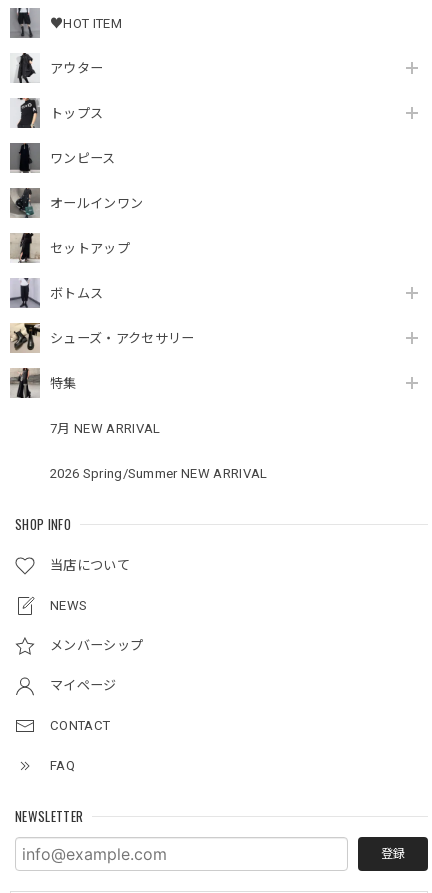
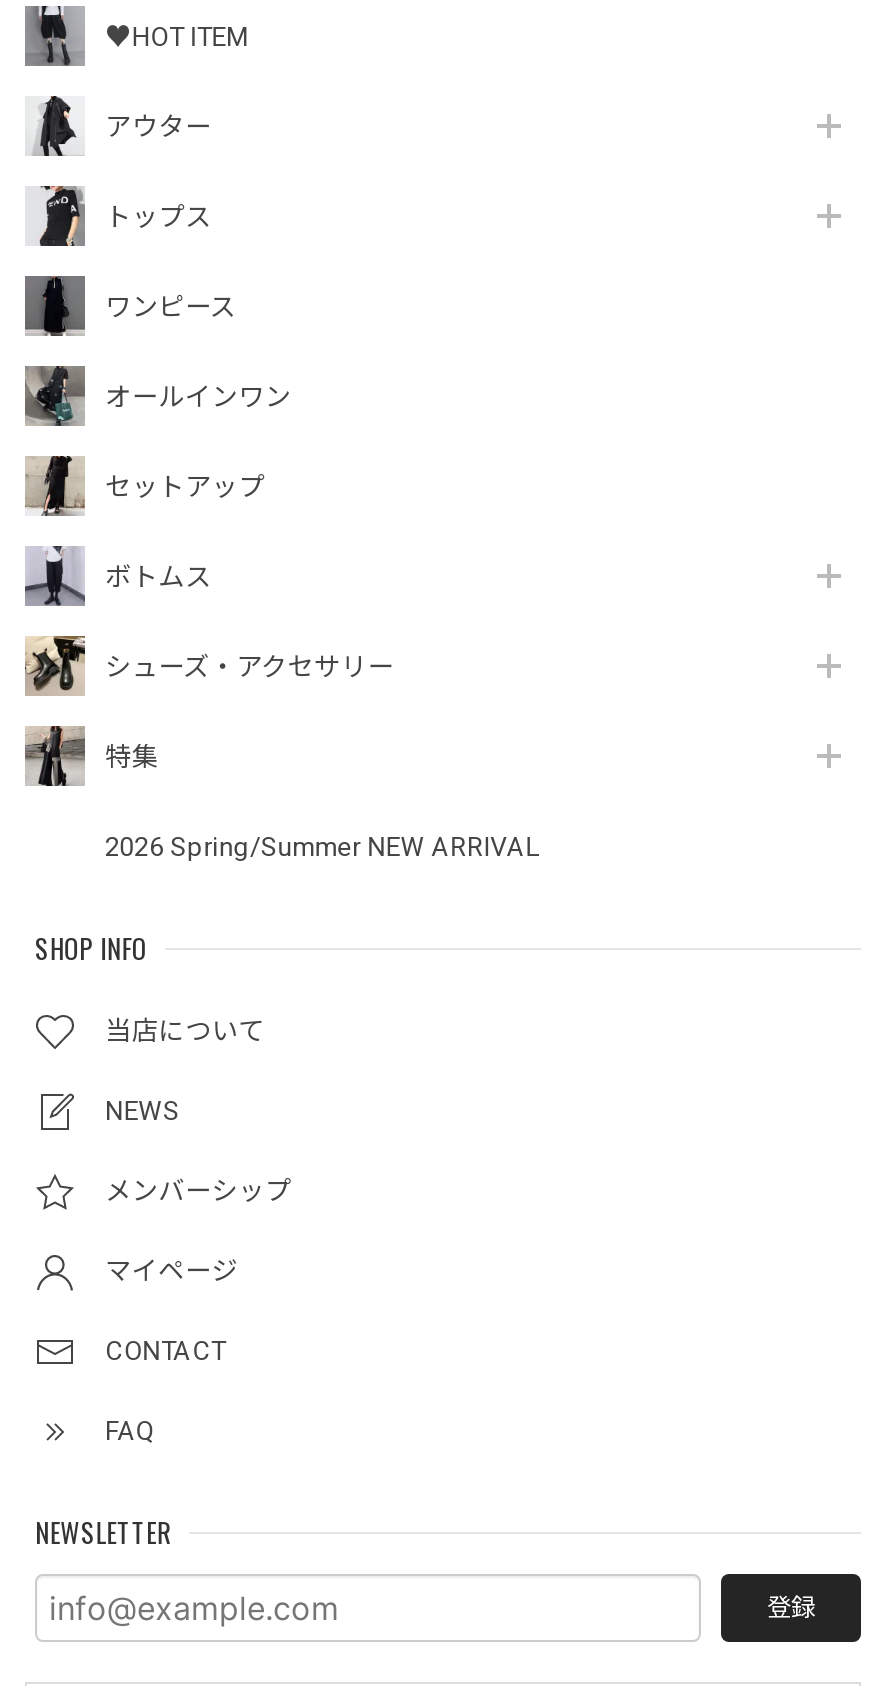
- 7月 NEW ARRIVAL
